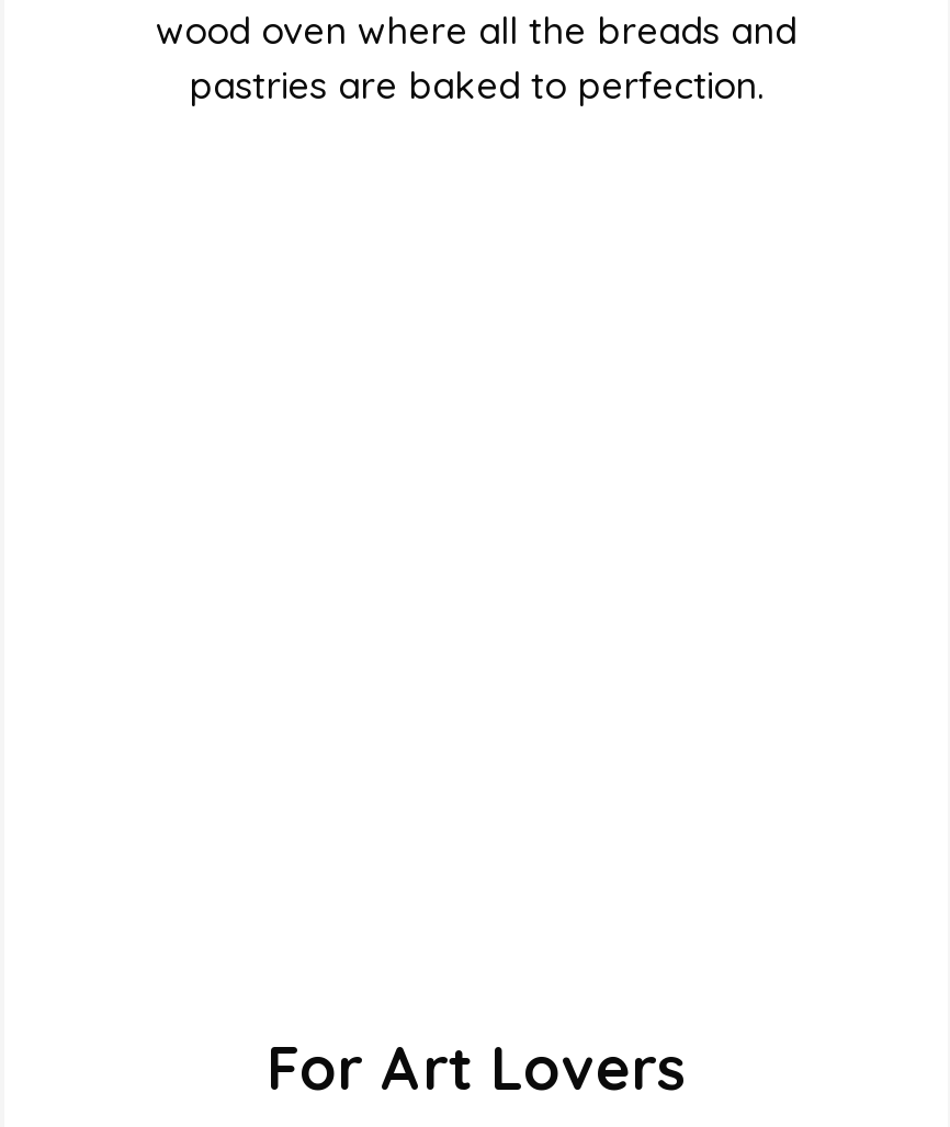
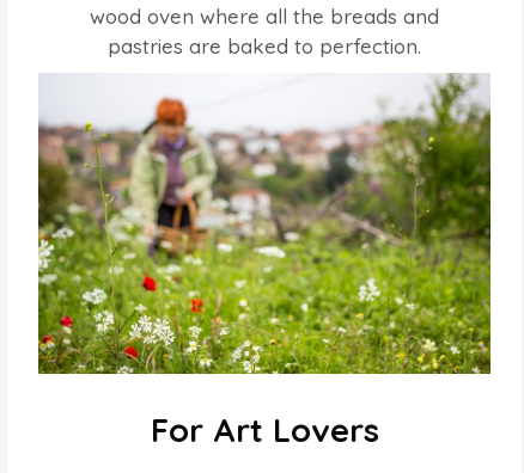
+ [image]
